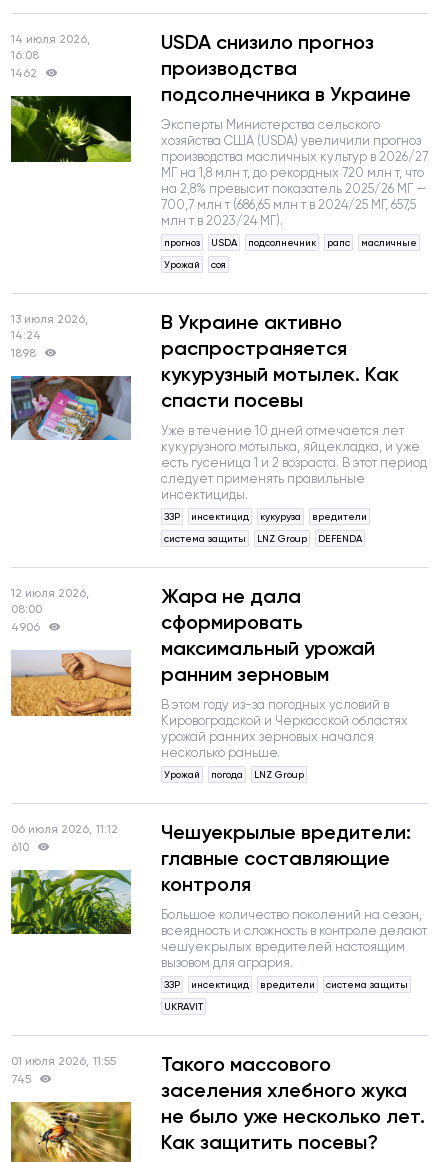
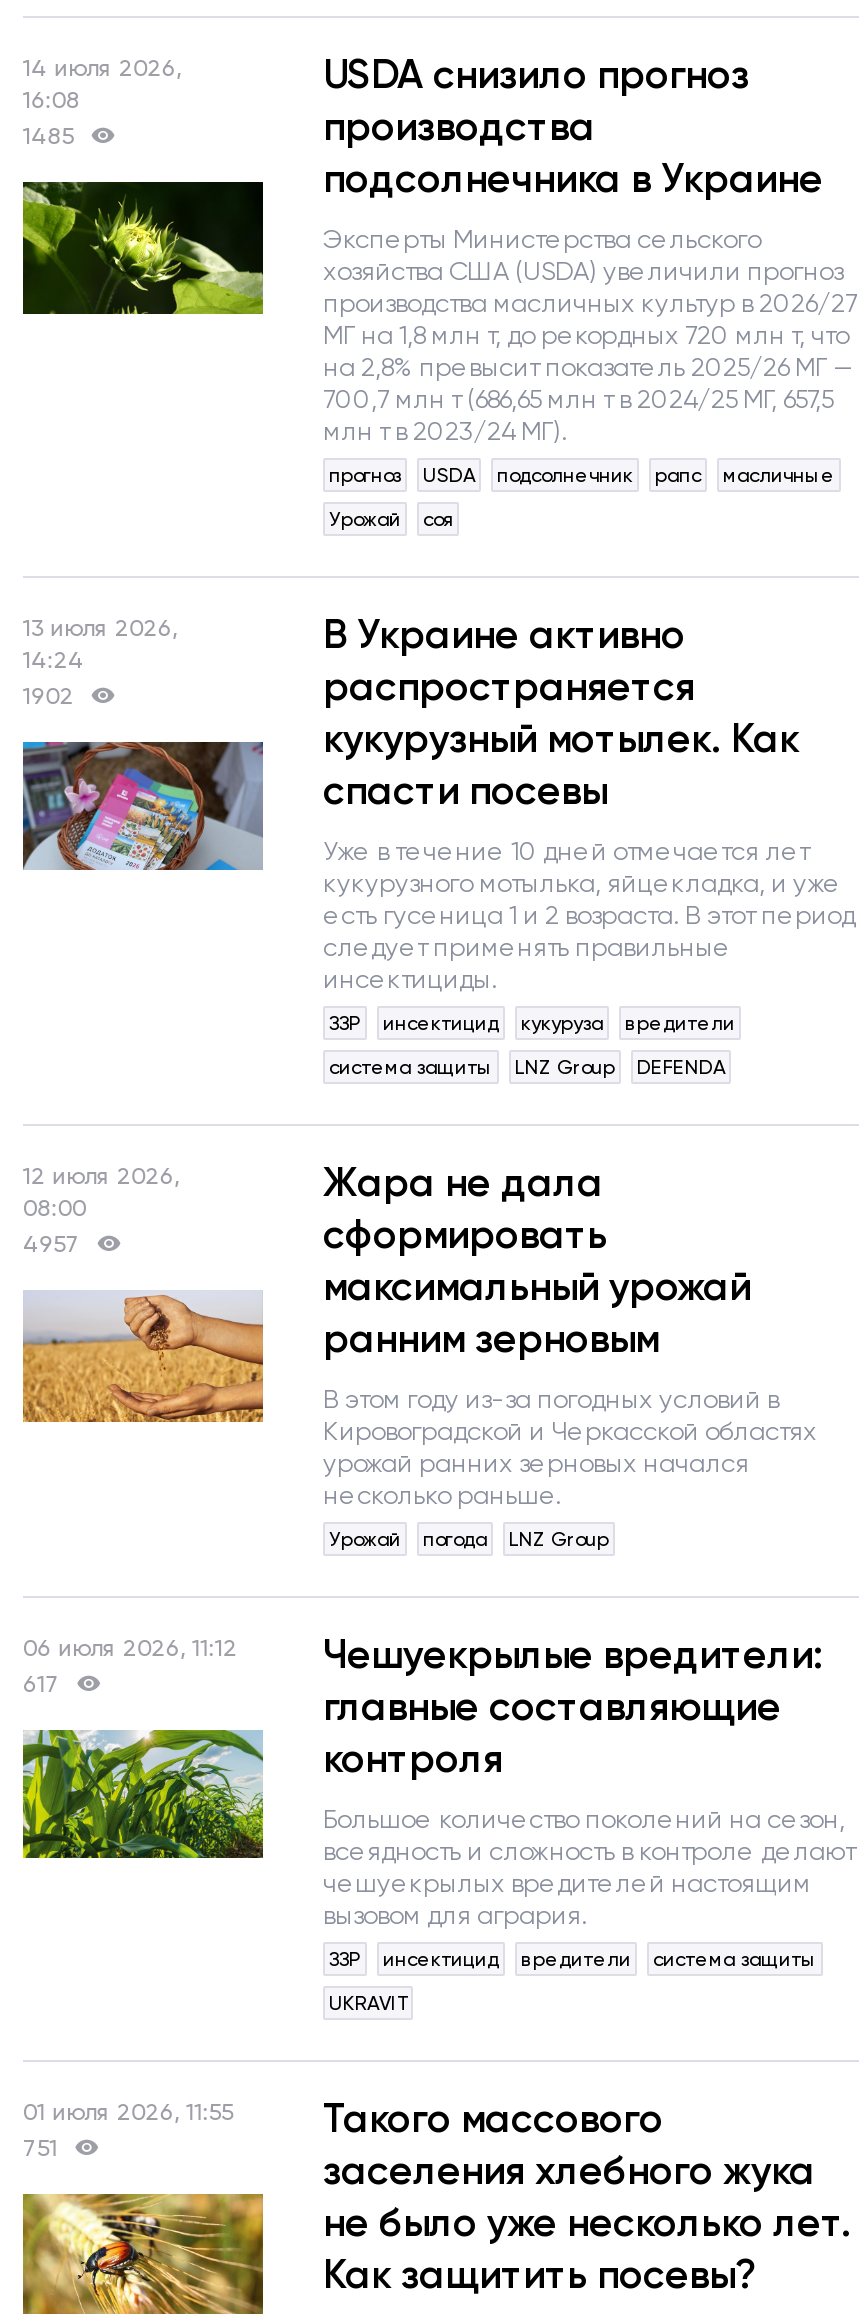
- 1462
+ 1485

- 1898
+ 1902

- 4906
+ 4957

- 610
+ 617

- 745
+ 751
